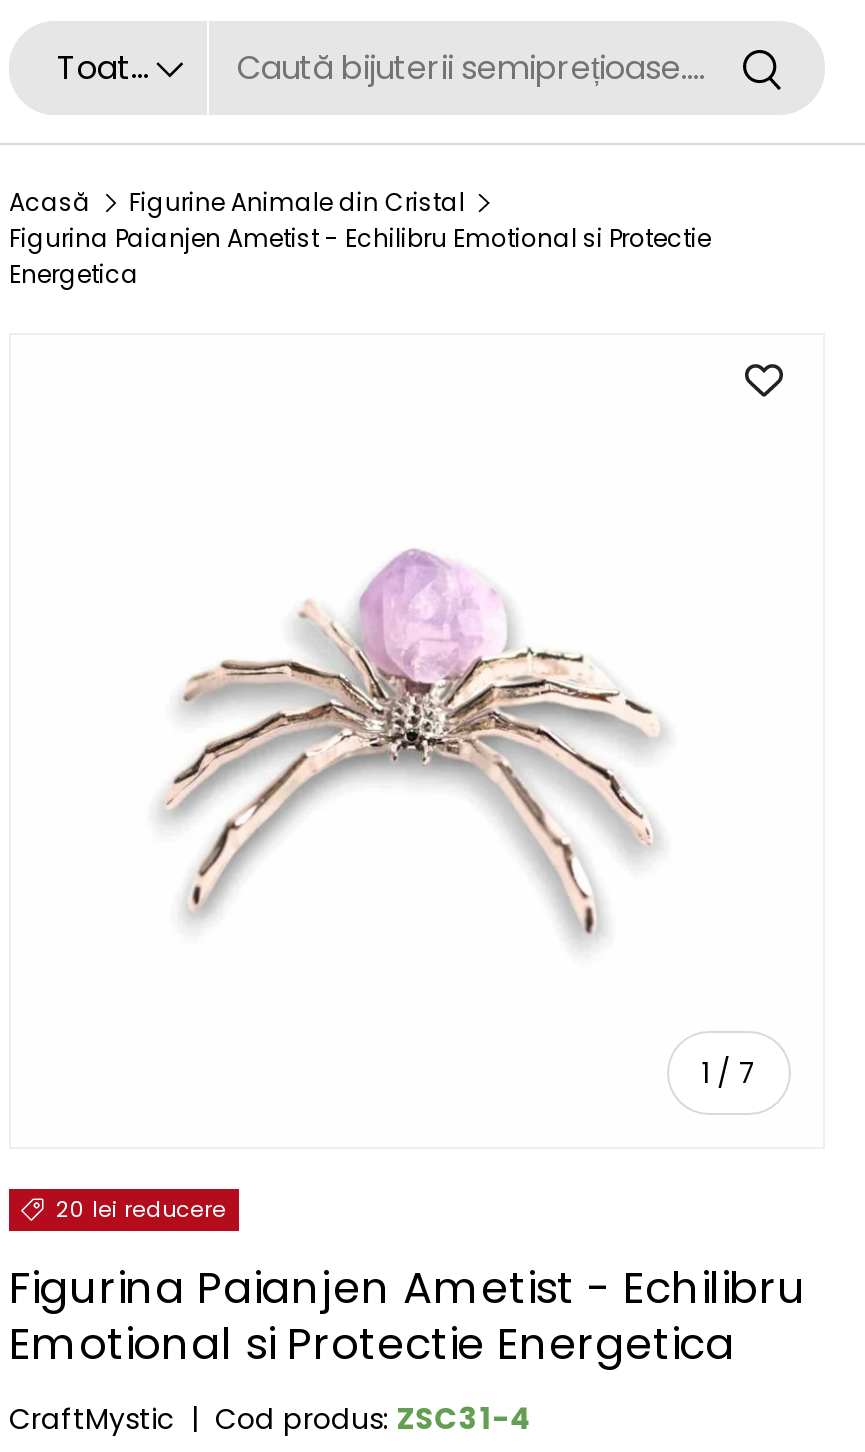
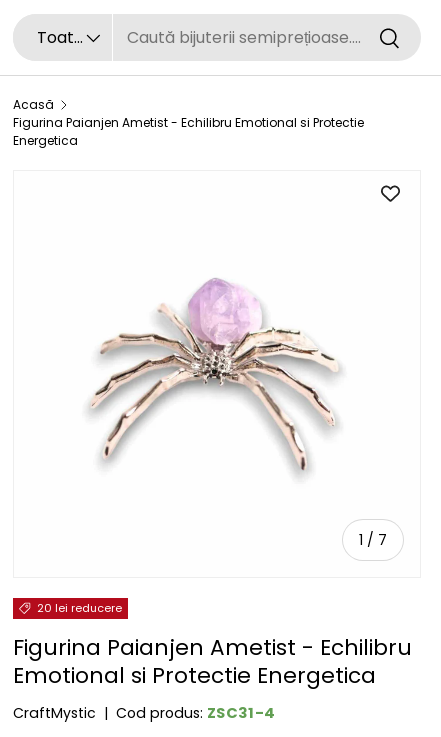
- Figurine Animale din Cristal
